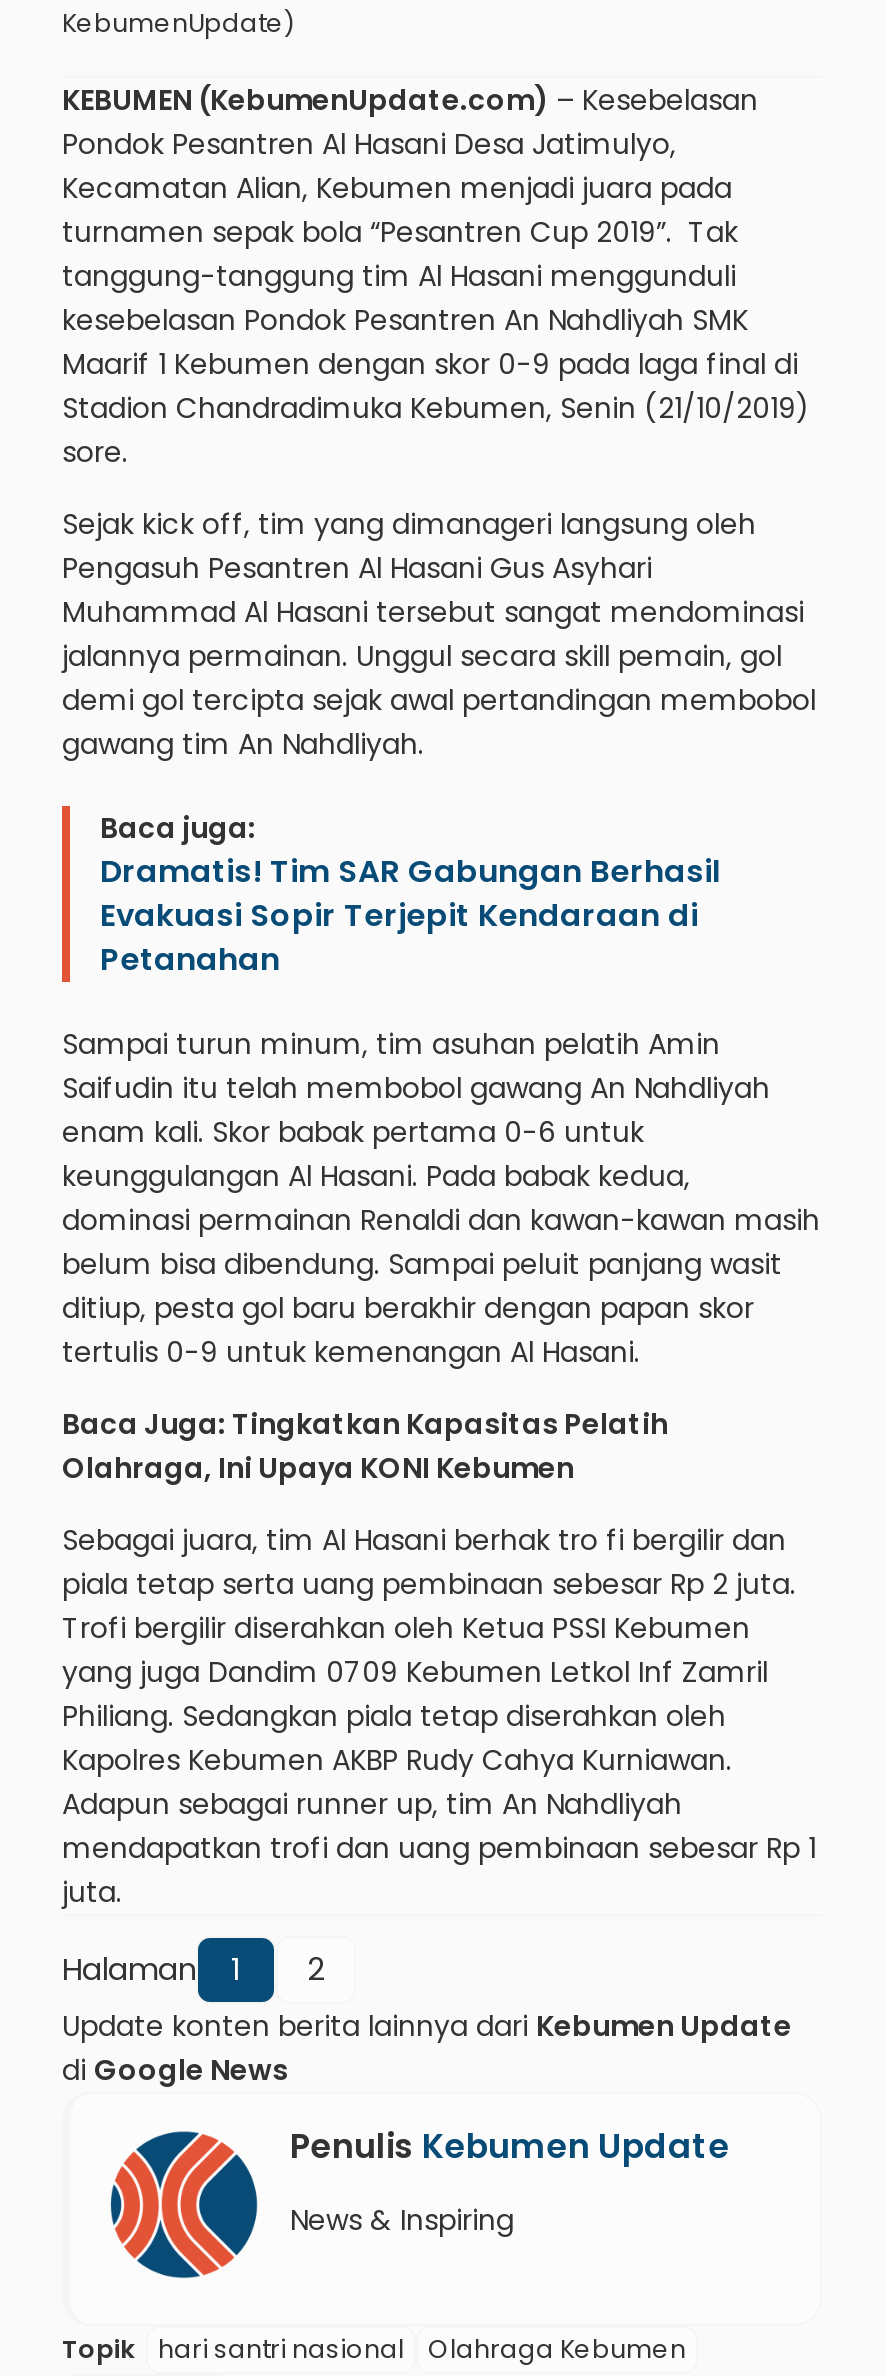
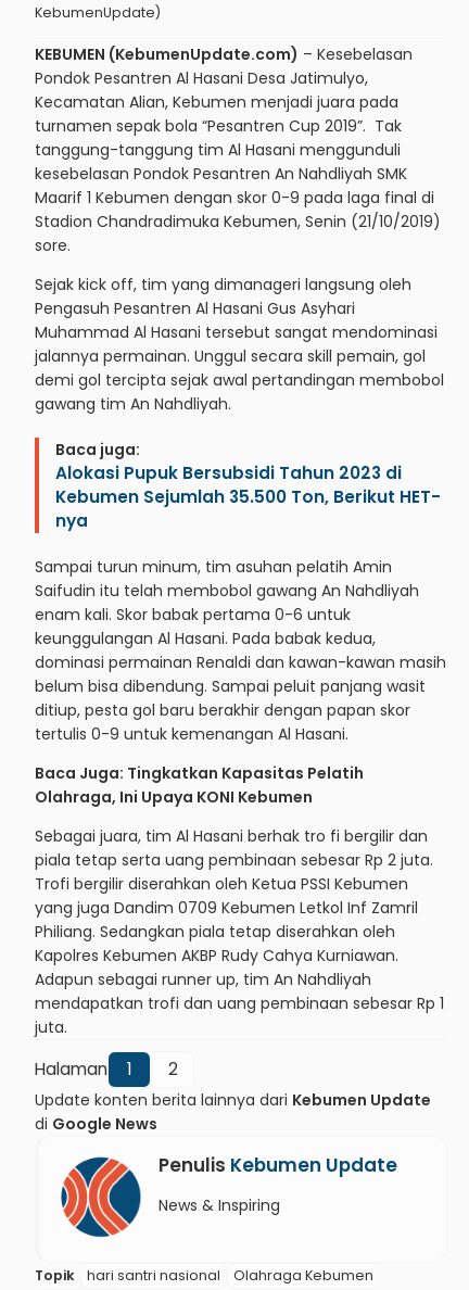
- Dramatis! Tim SAR Gabungan Berhasil
- Evakuasi Sopir Terjepit Kendaraan di
- Petanahan
+ Alokasi Pupuk Bersubsidi Tahun 2023 di
+ Kebumen Sejumlah 35.500 Ton, Berikut HET-
+ nya
